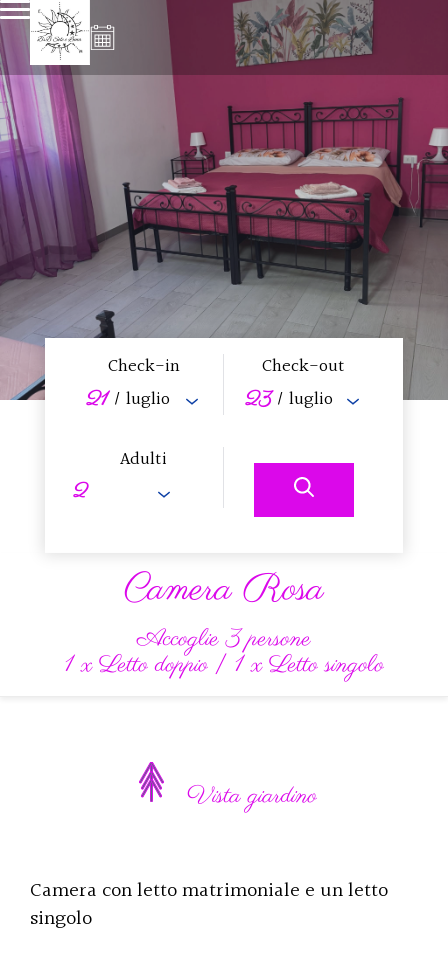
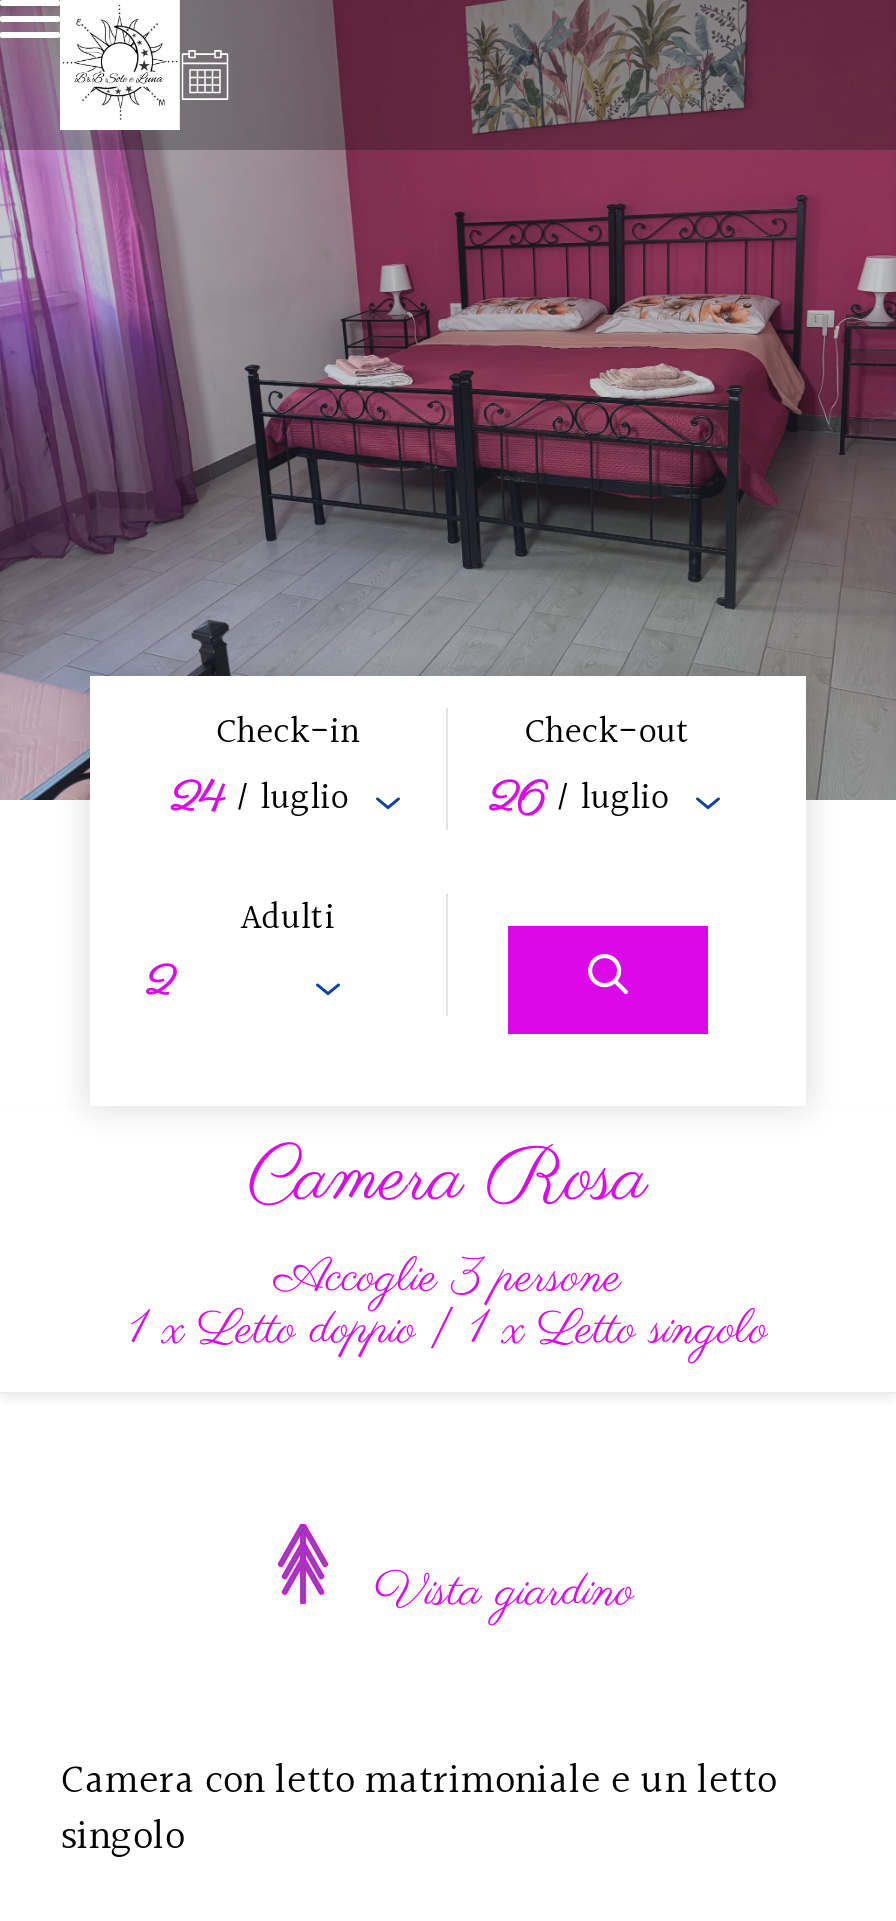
- 21 / luglio
+ 24 / luglio

- 23 / luglio
+ 26 / luglio
